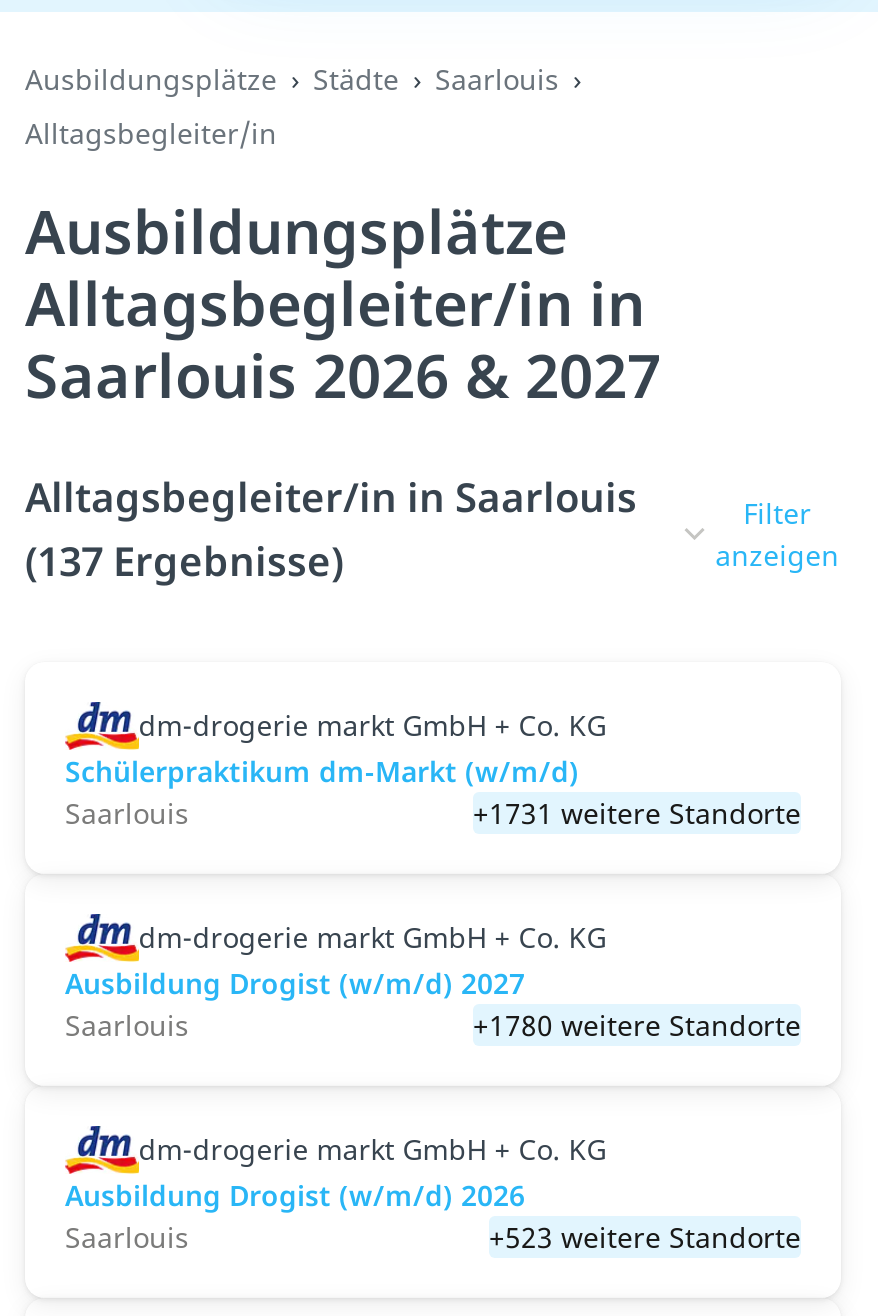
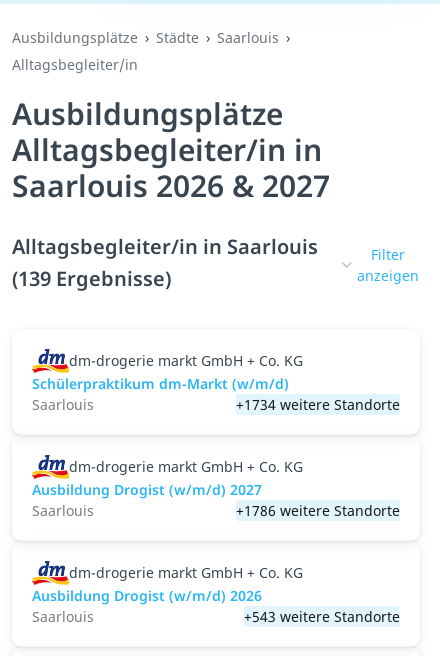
- (137 Ergebnisse)
+ (139 Ergebnisse)

- +1731 weitere Standorte
+ +1734 weitere Standorte

- +1780 weitere Standorte
+ +1786 weitere Standorte

- +523 weitere Standorte
+ +543 weitere Standorte
